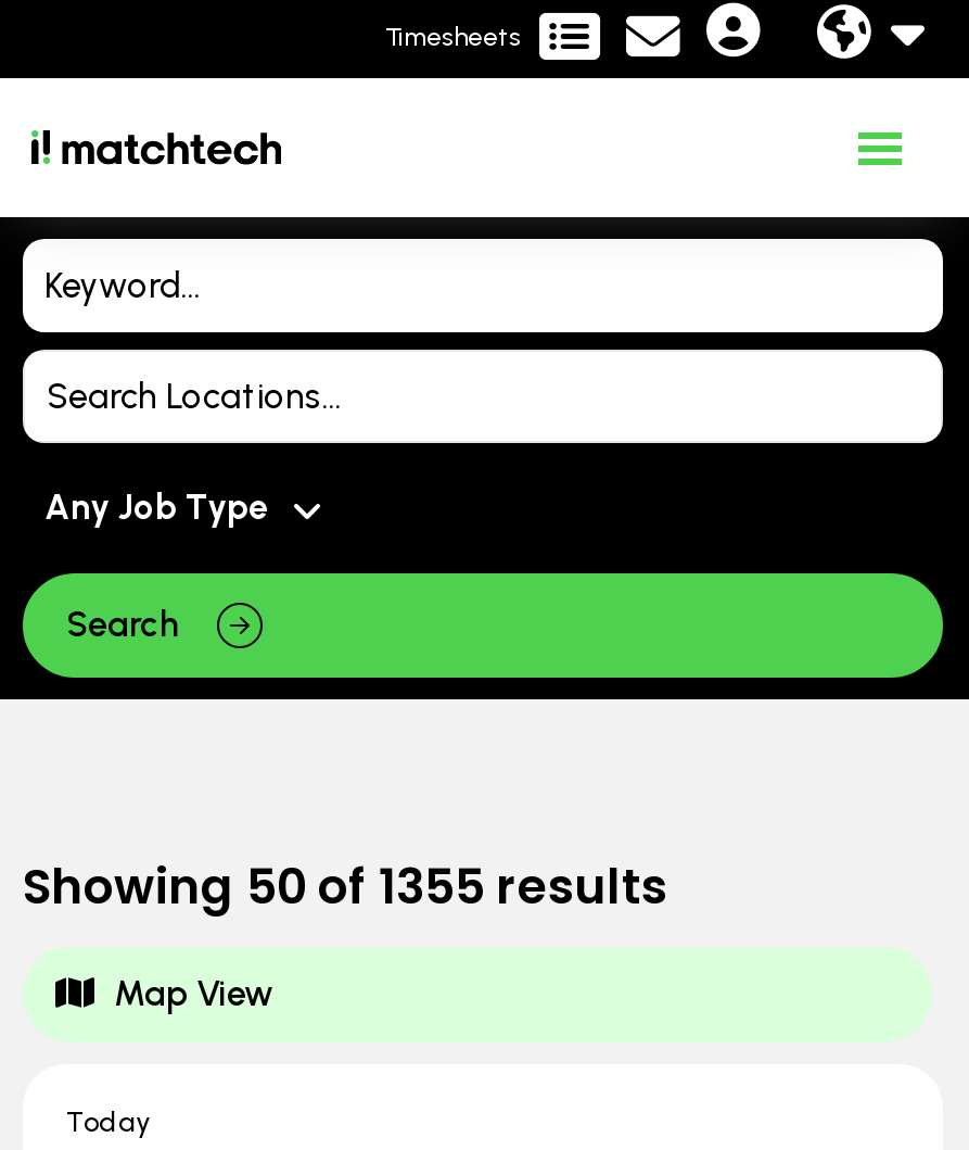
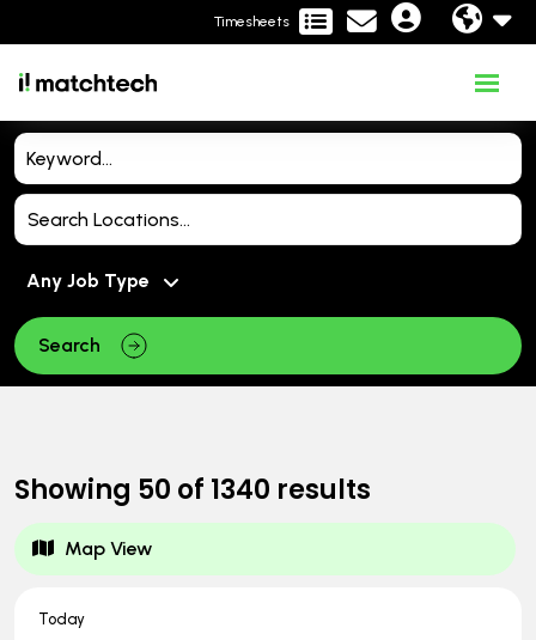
- Showing 50 of 1355 results
+ Showing 50 of 1340 results
